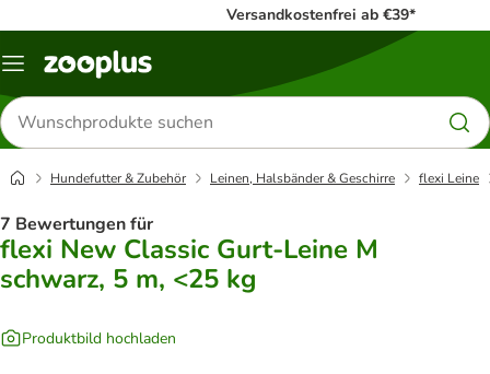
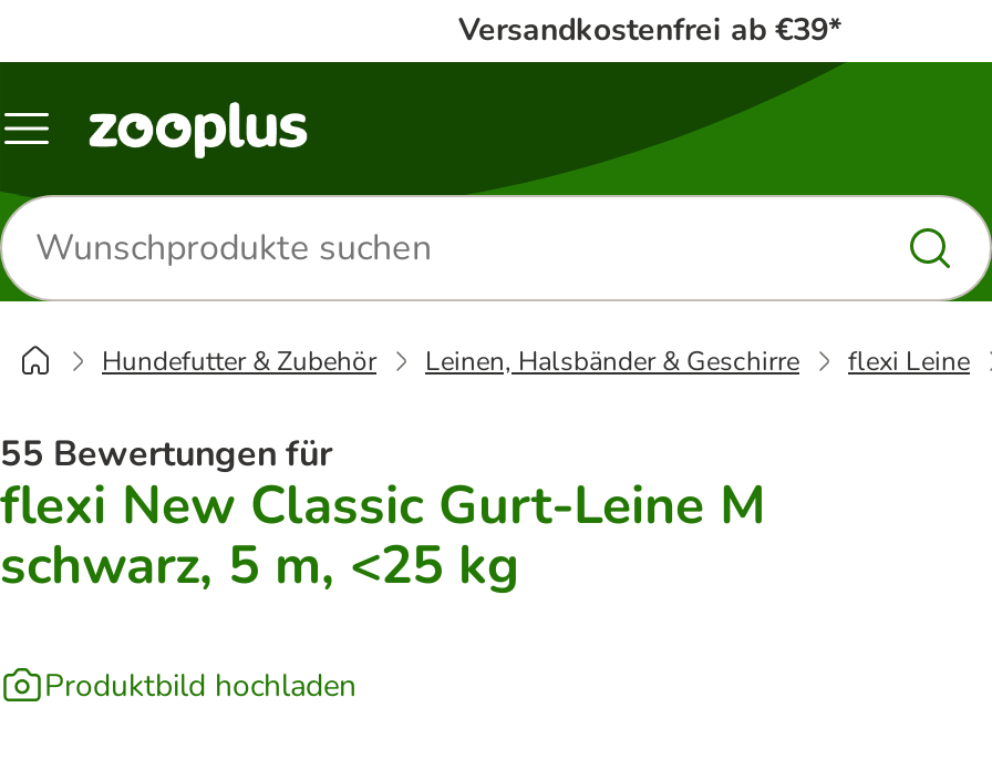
- 7 Bewertungen für
+ 55 Bewertungen für
